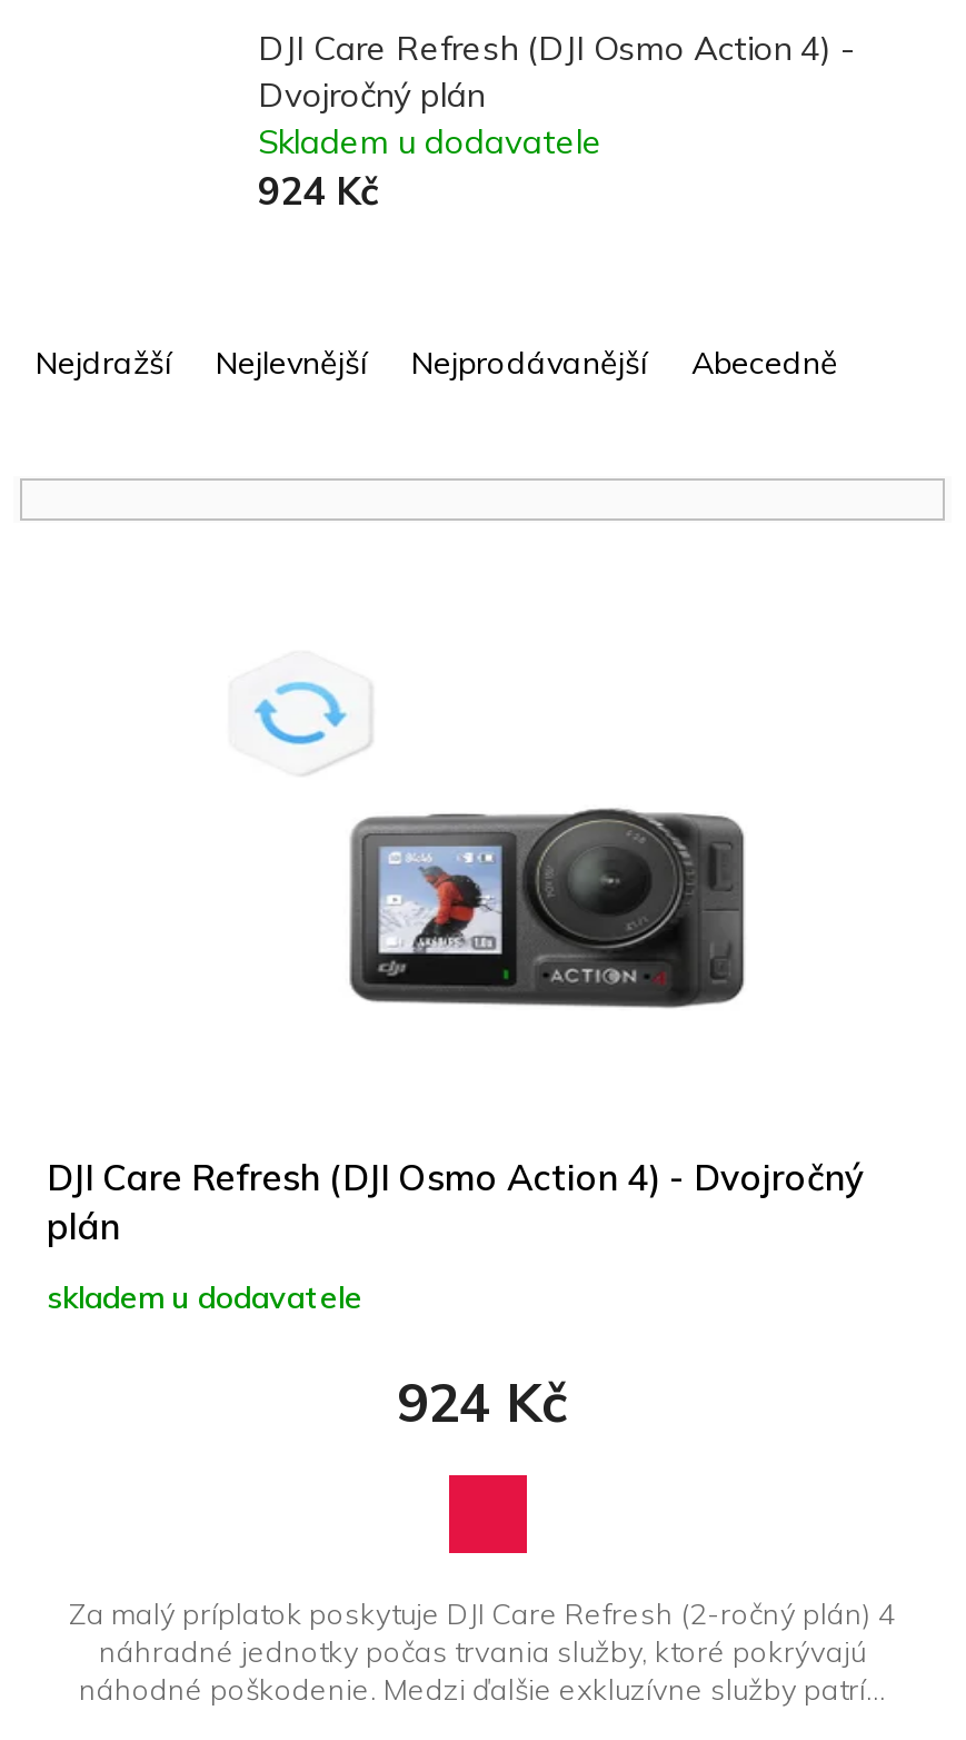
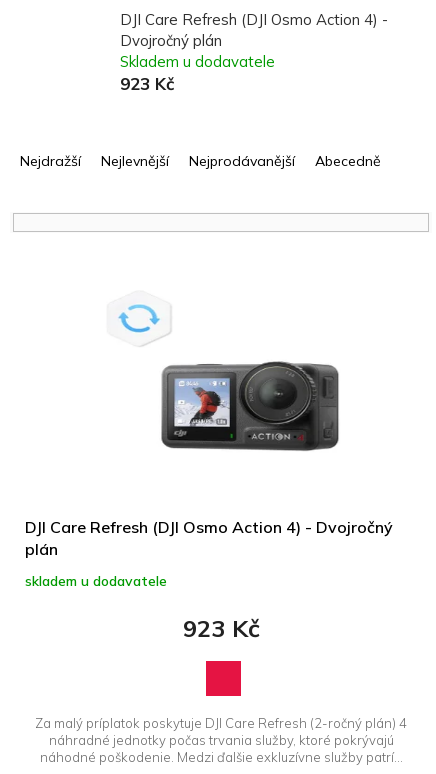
- 924 Kč
+ 923 Kč

- 924 Kč
+ 923 Kč
